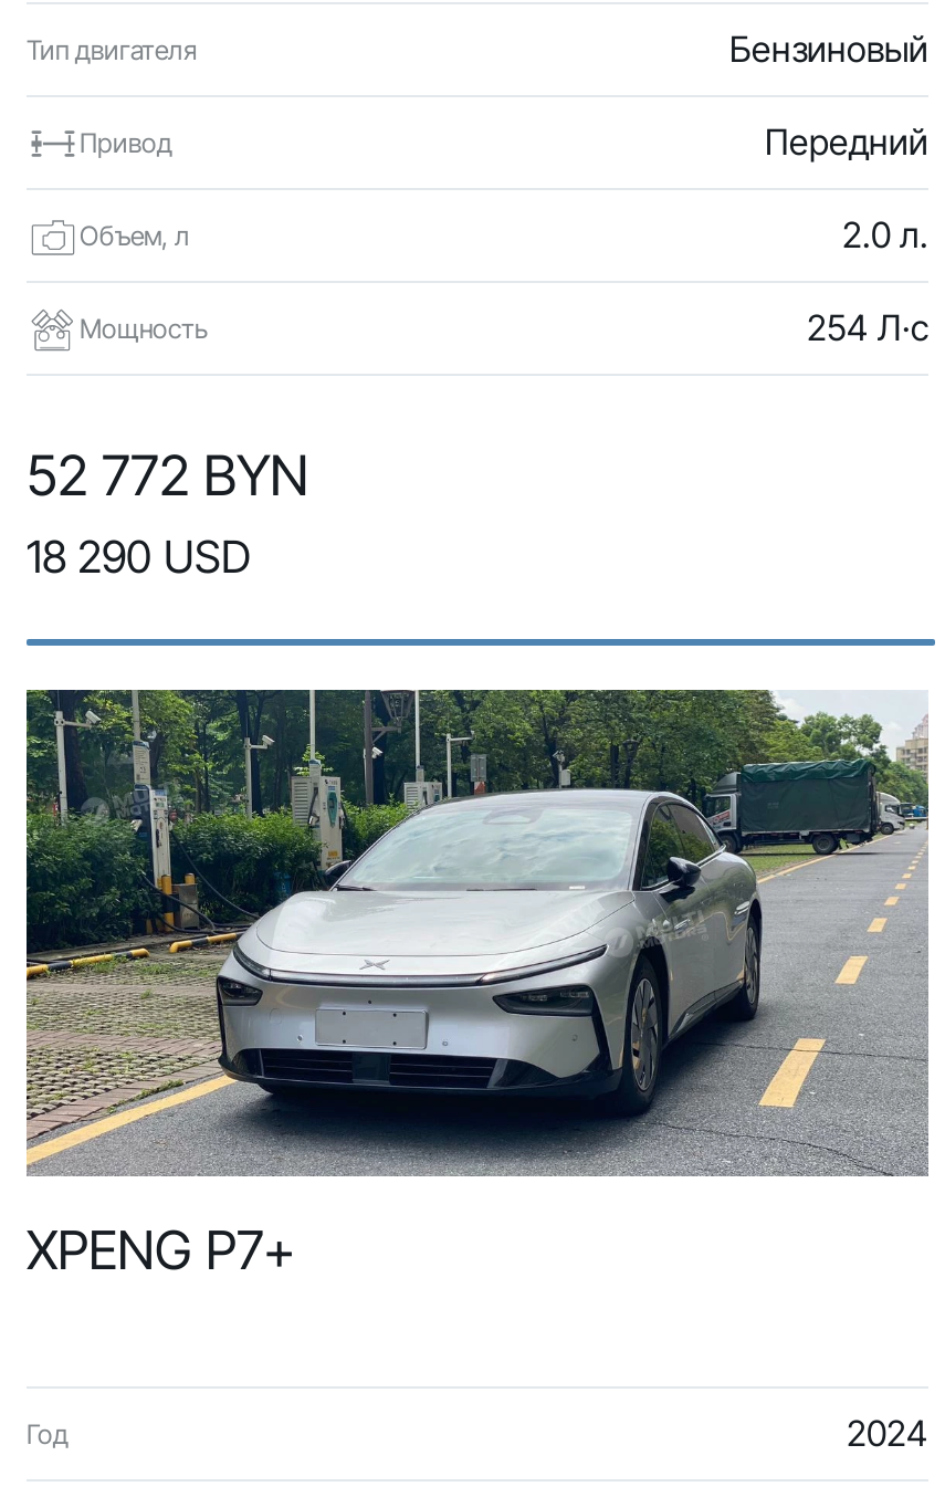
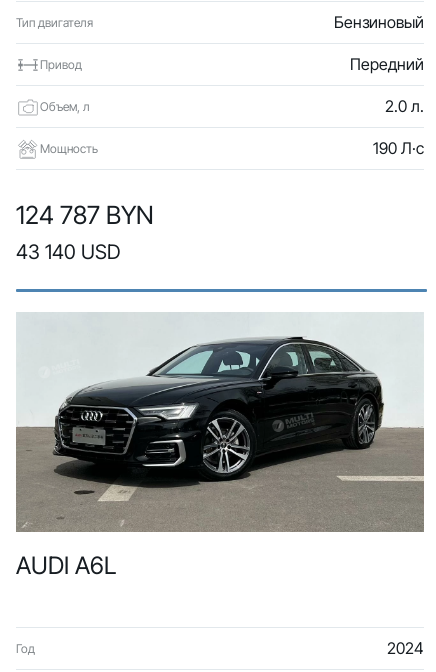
- 254 Л·с
+ 190 Л·с

- 52 772 BYN
- 18 290 USD
+ 124 787 BYN
+ 43 140 USD

- [image]
- XPENG P7+
+ [image]
+ AUDI A6L
